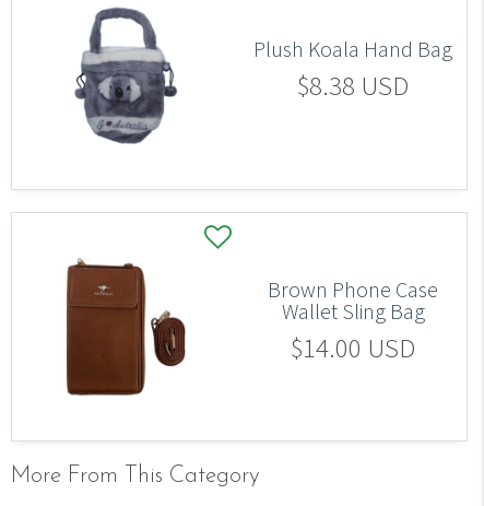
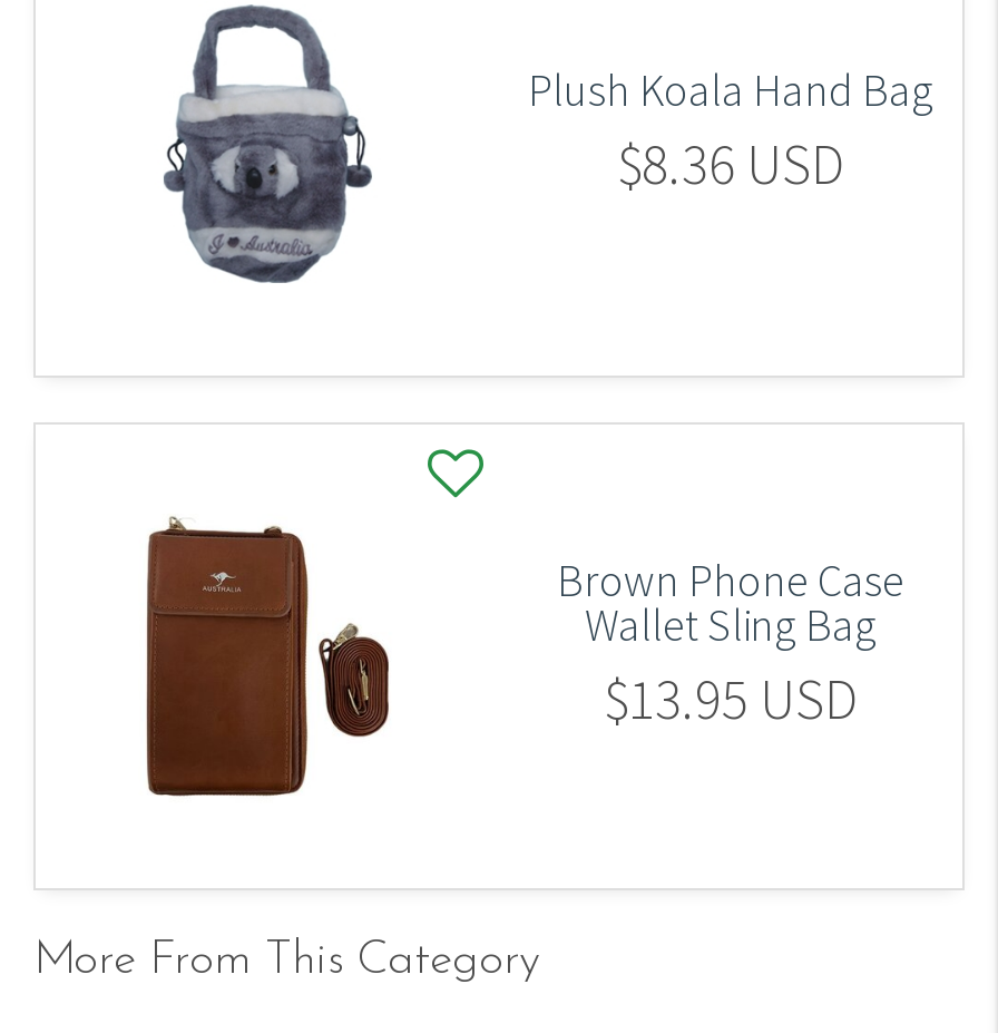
- $8.38 USD
+ $8.36 USD

- $14.00 USD
+ $13.95 USD
